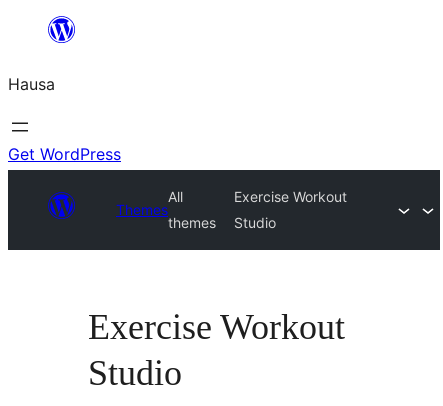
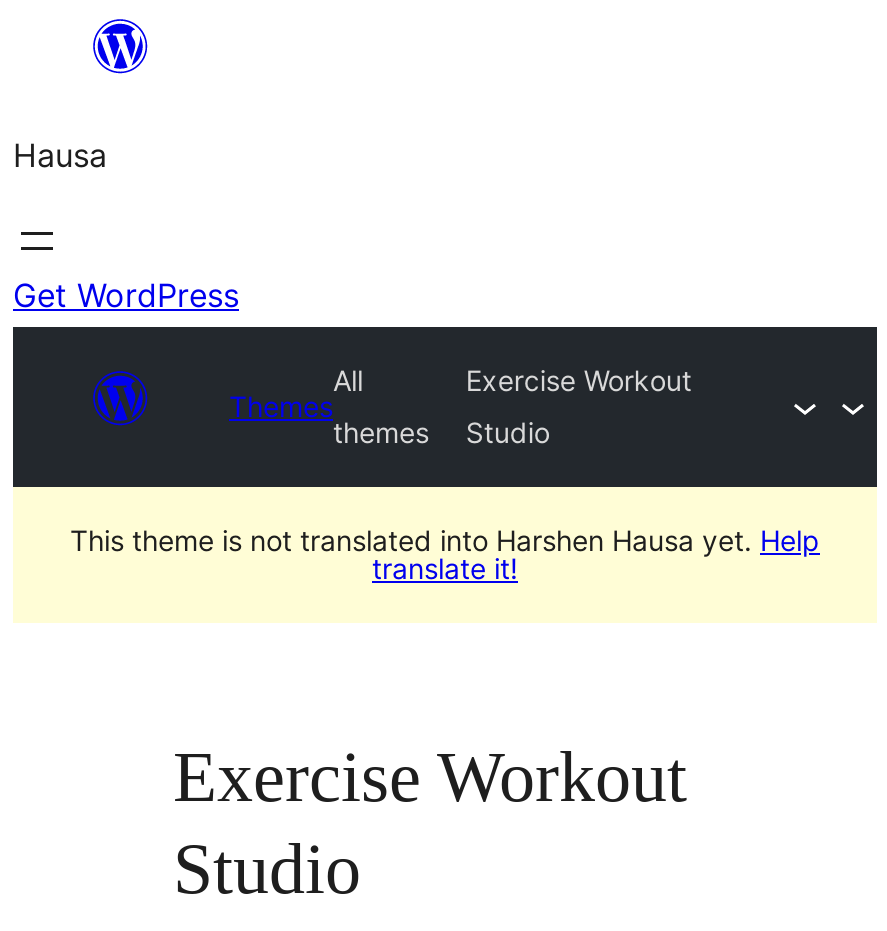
+ [image]
+ This theme is not translated into Harshen Hausa yet. Help
+ translate it!
